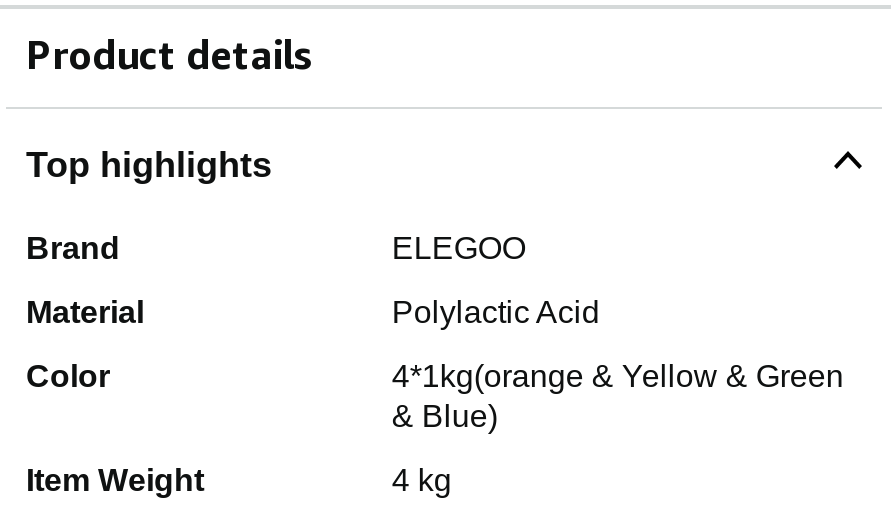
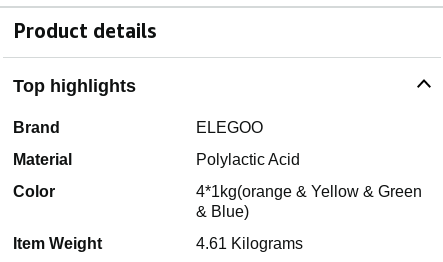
- 4 kg
+ 4.61 Kilograms
